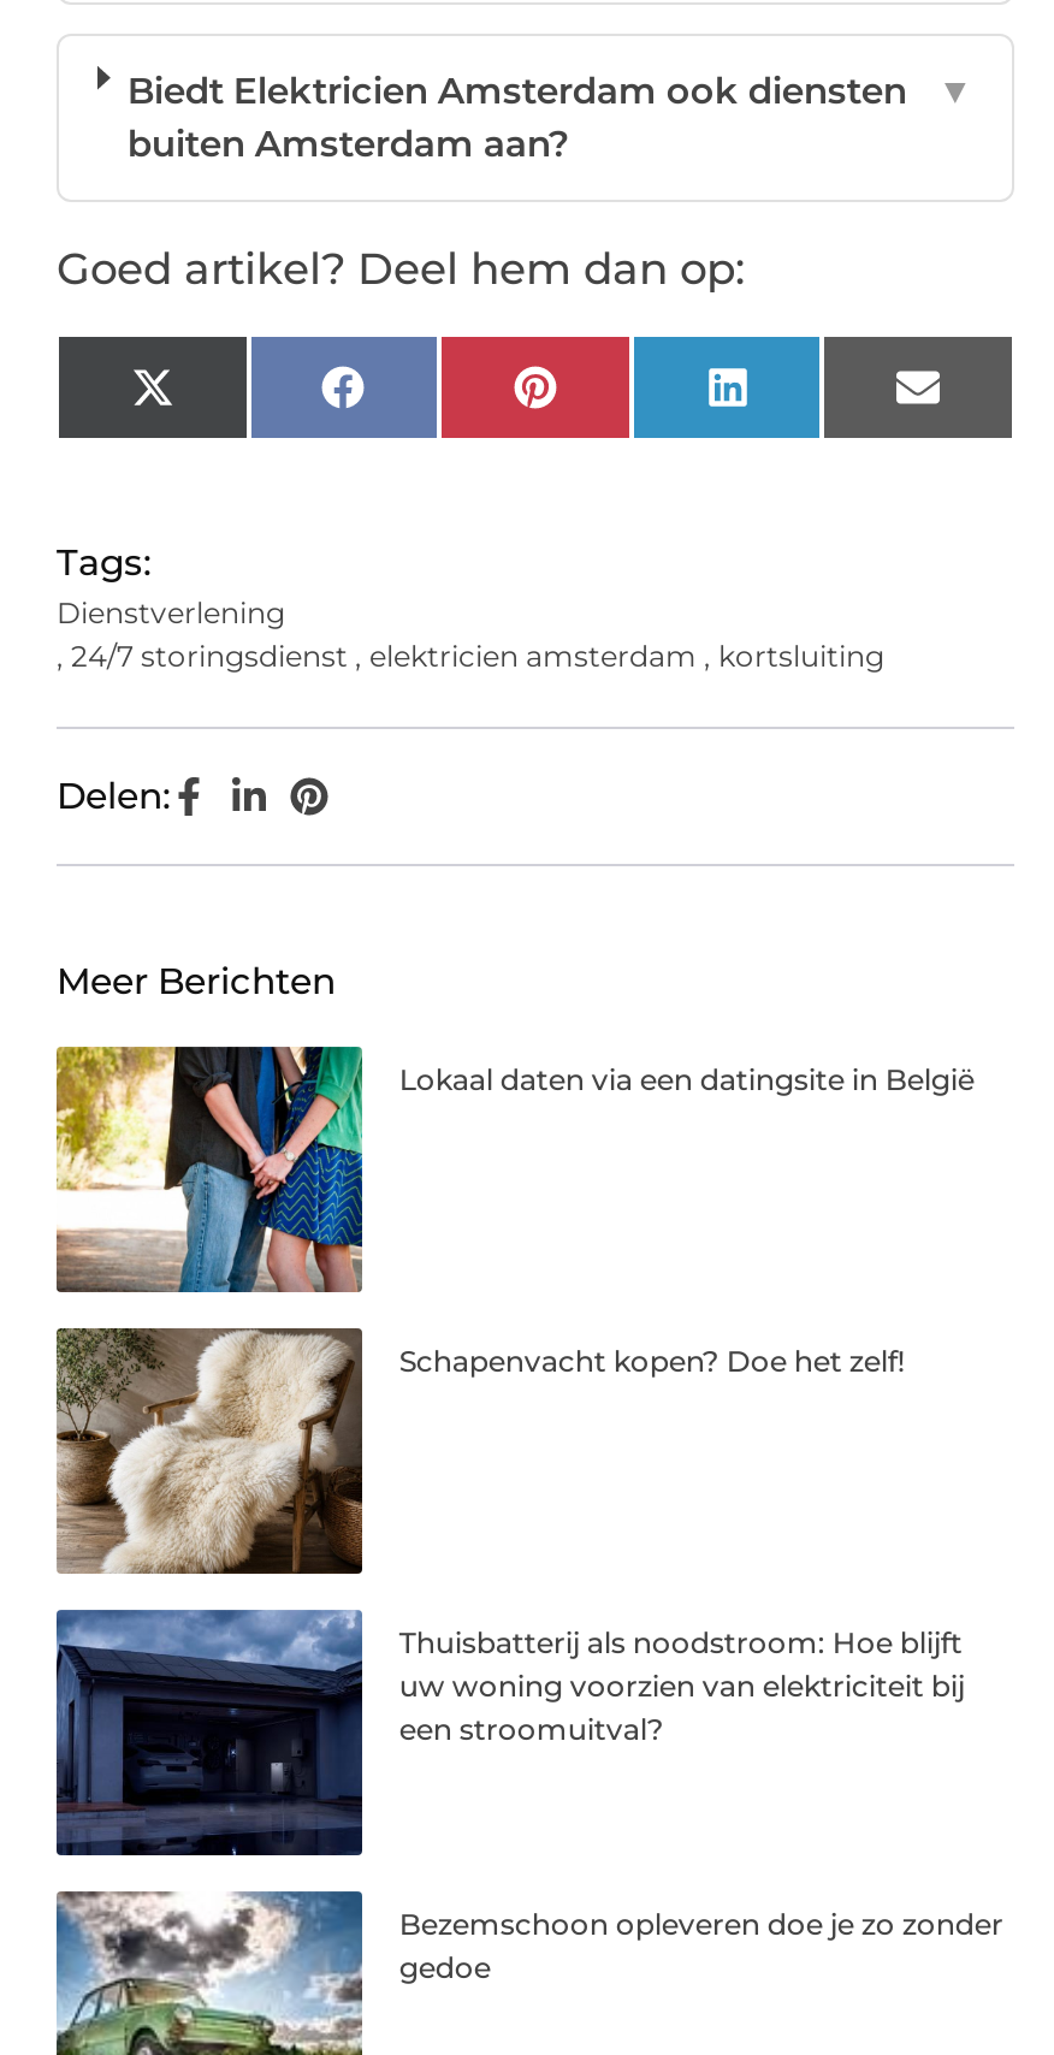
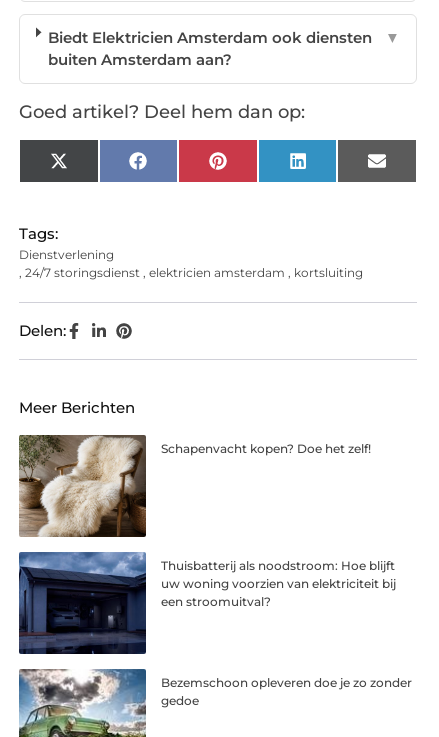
- [image]
- Lokaal daten via een datingsite in België
